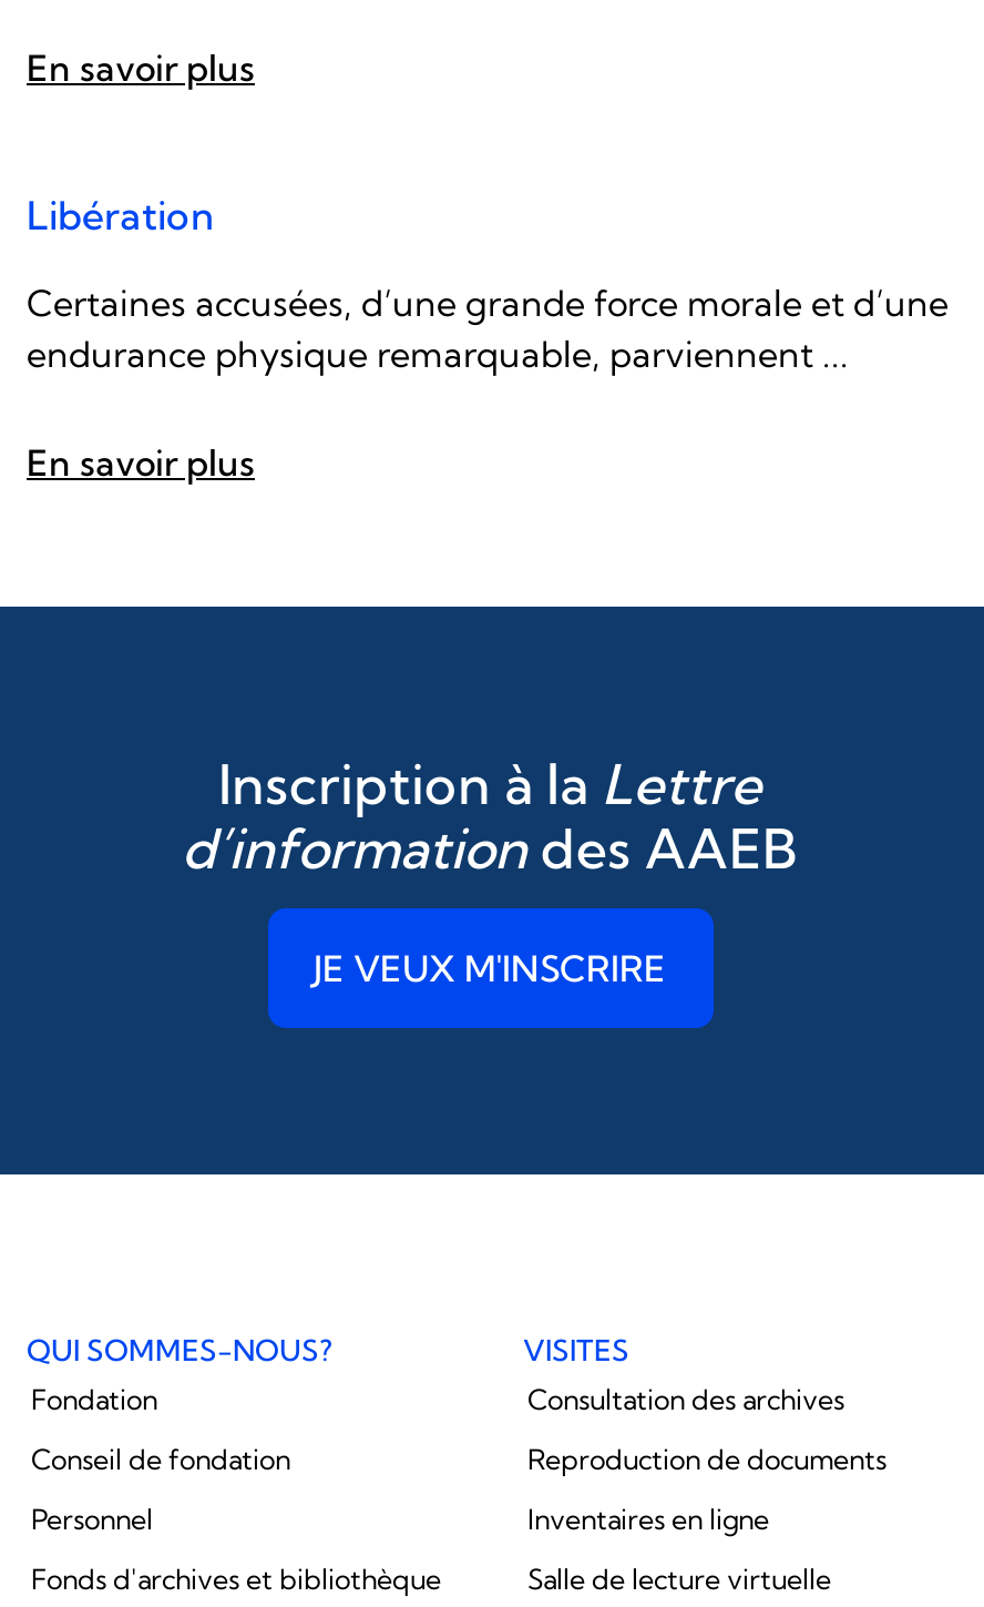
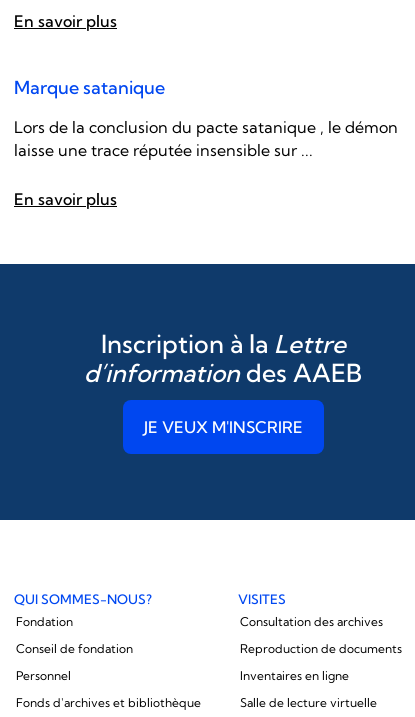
- Libération
+ Marque satanique

- Certaines accusées, d’une grande force morale et d’une
- endurance physique remarquable, parviennent ...
+ Lors de la conclusion du pacte satanique , le démon
+ laisse une trace réputée insensible sur ...
